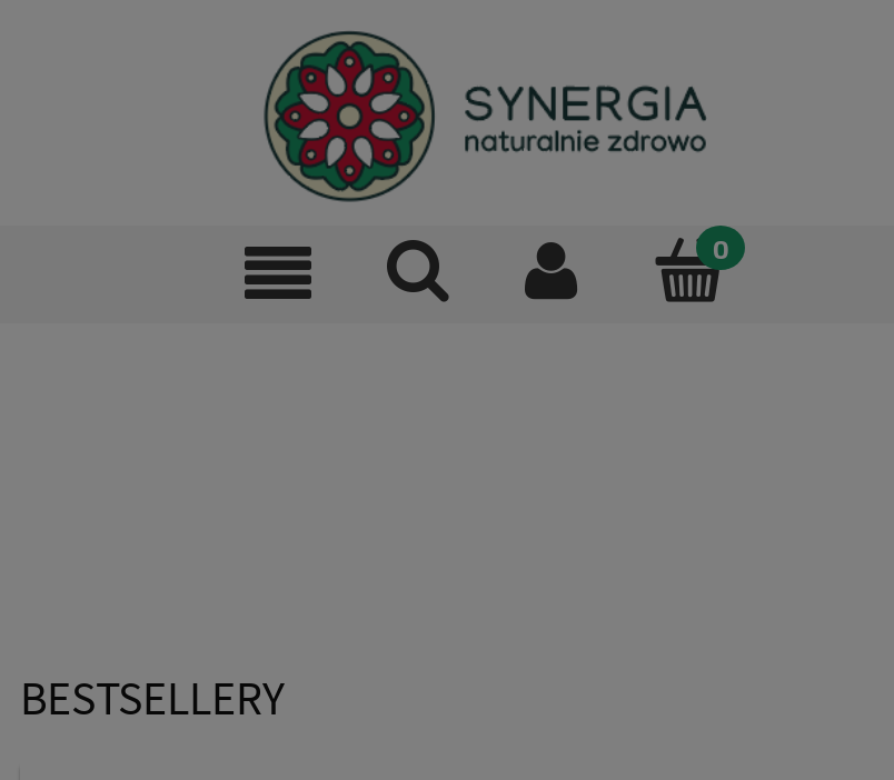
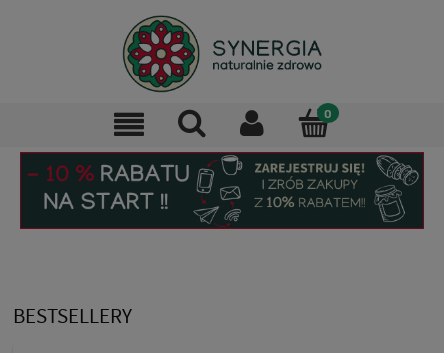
+ [image]
